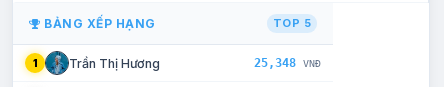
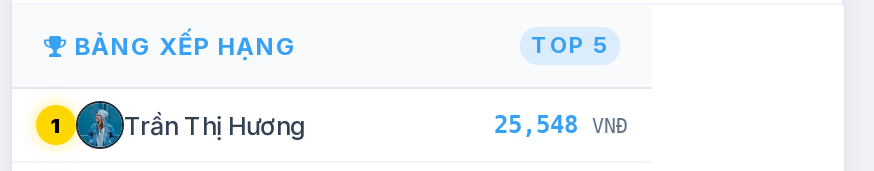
- 25,348 VNĐ
+ 25,548 VNĐ
